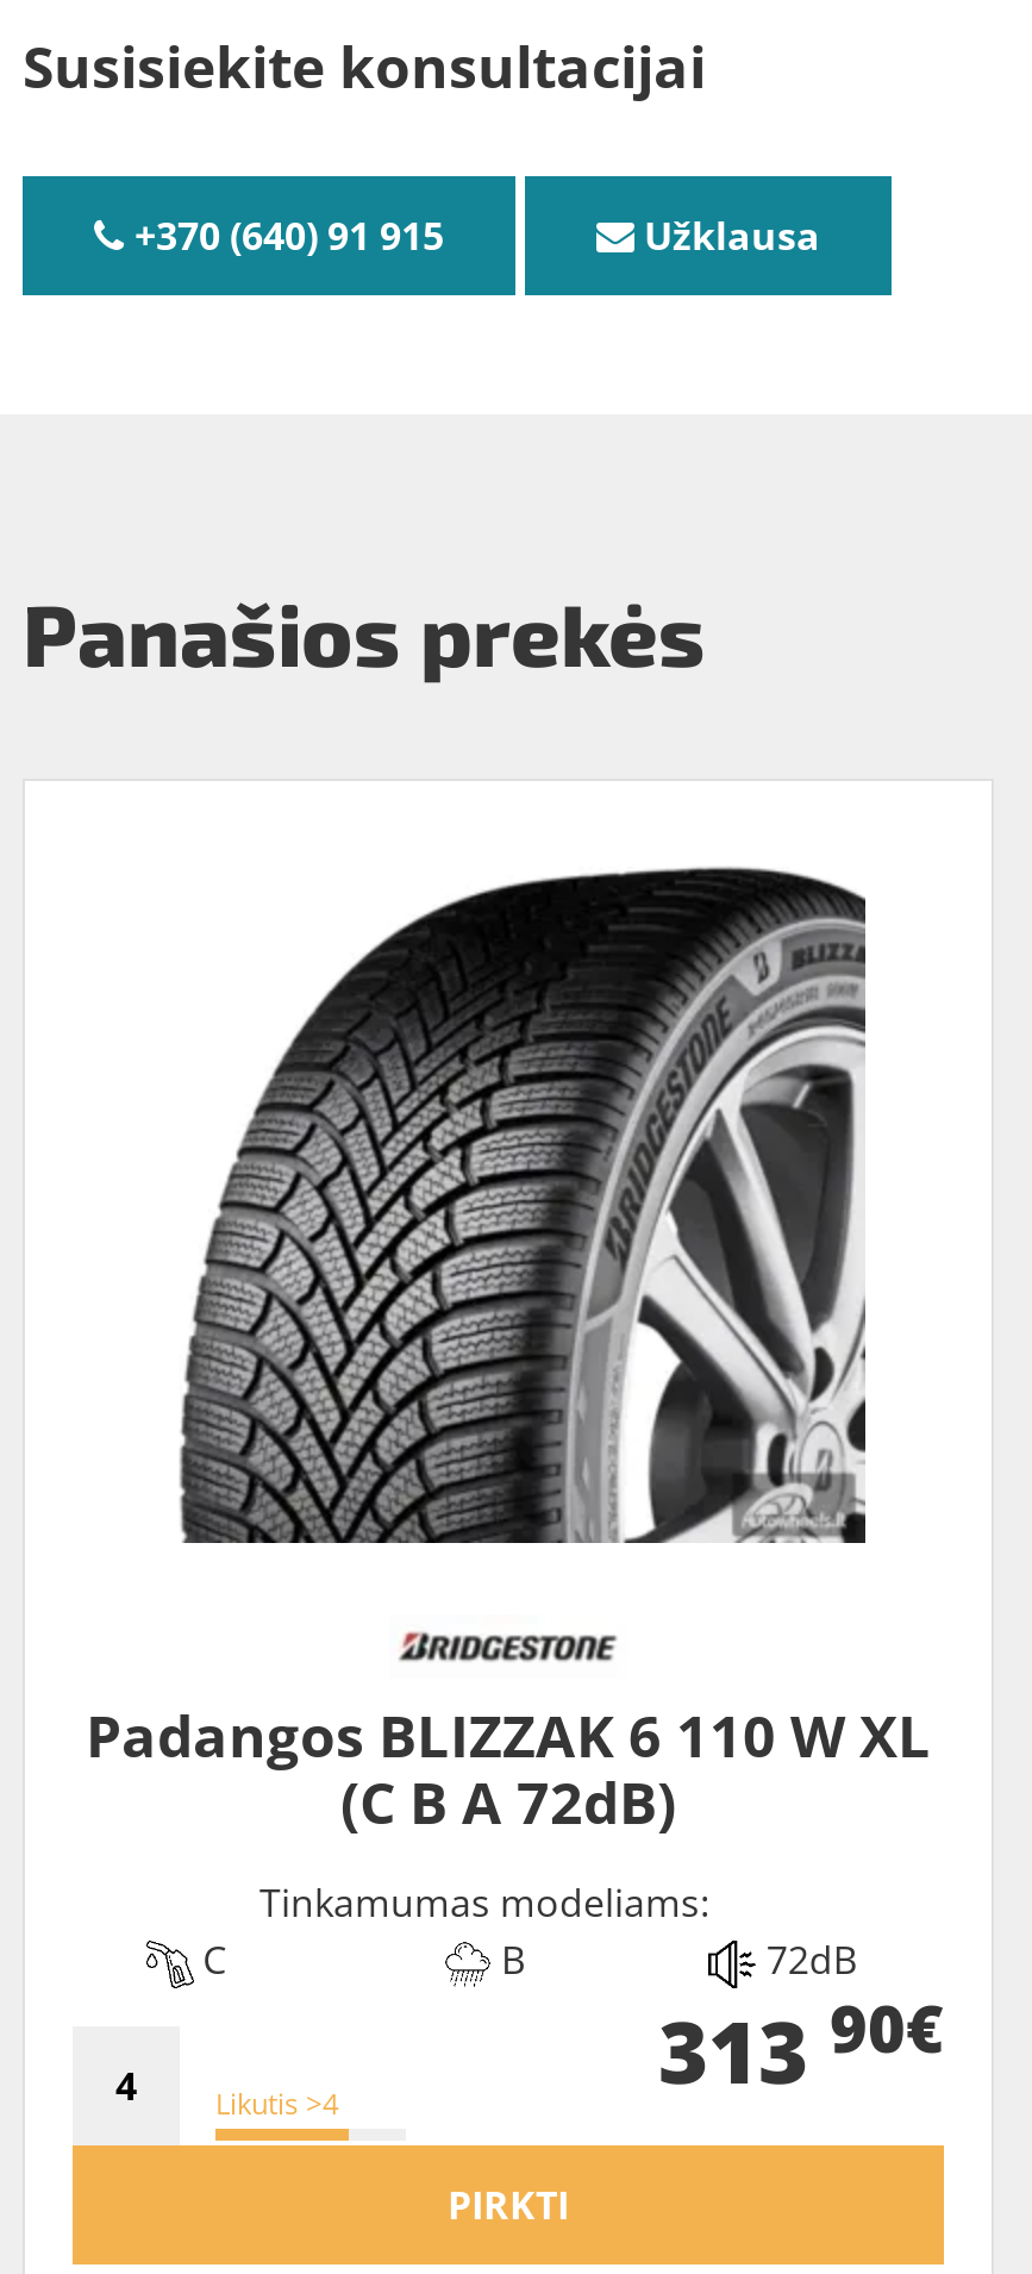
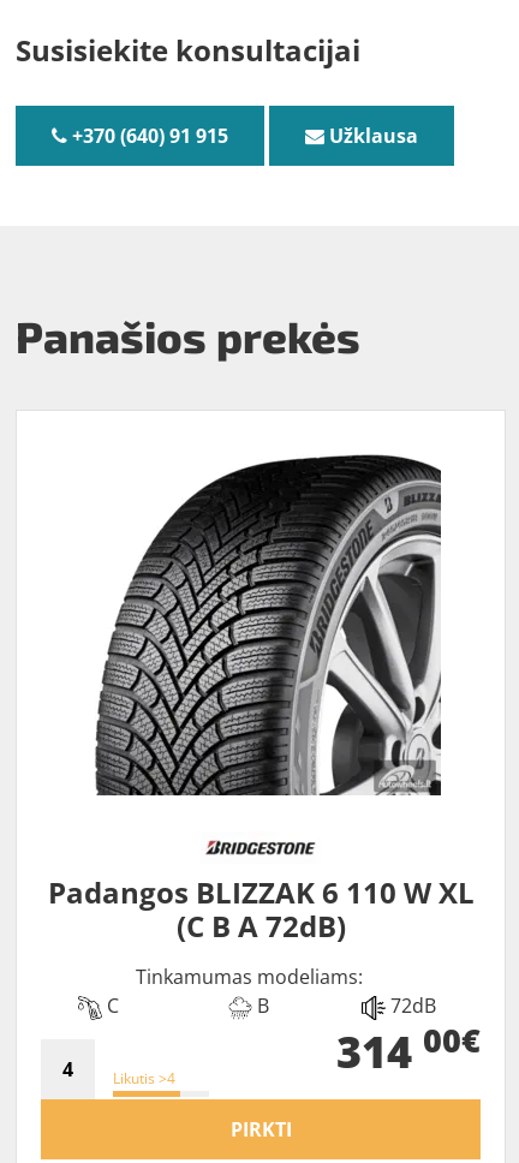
- 313 90€
+ 314 00€
